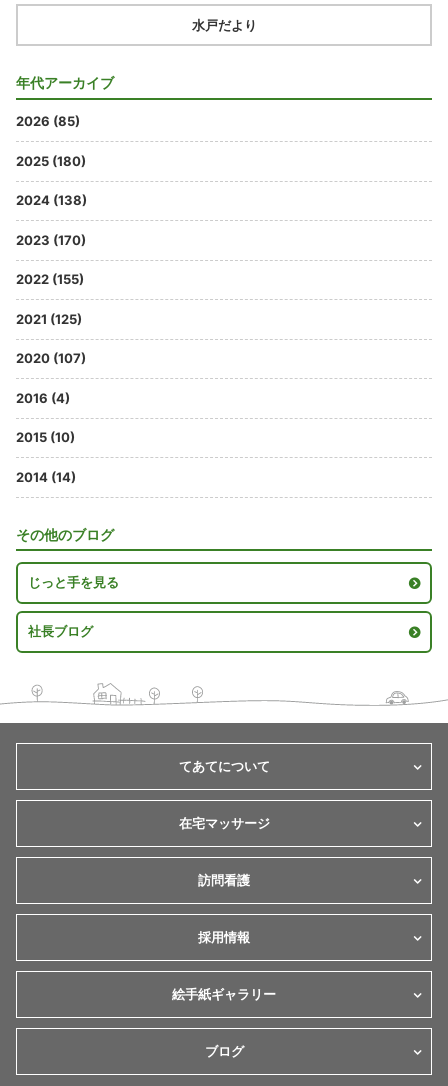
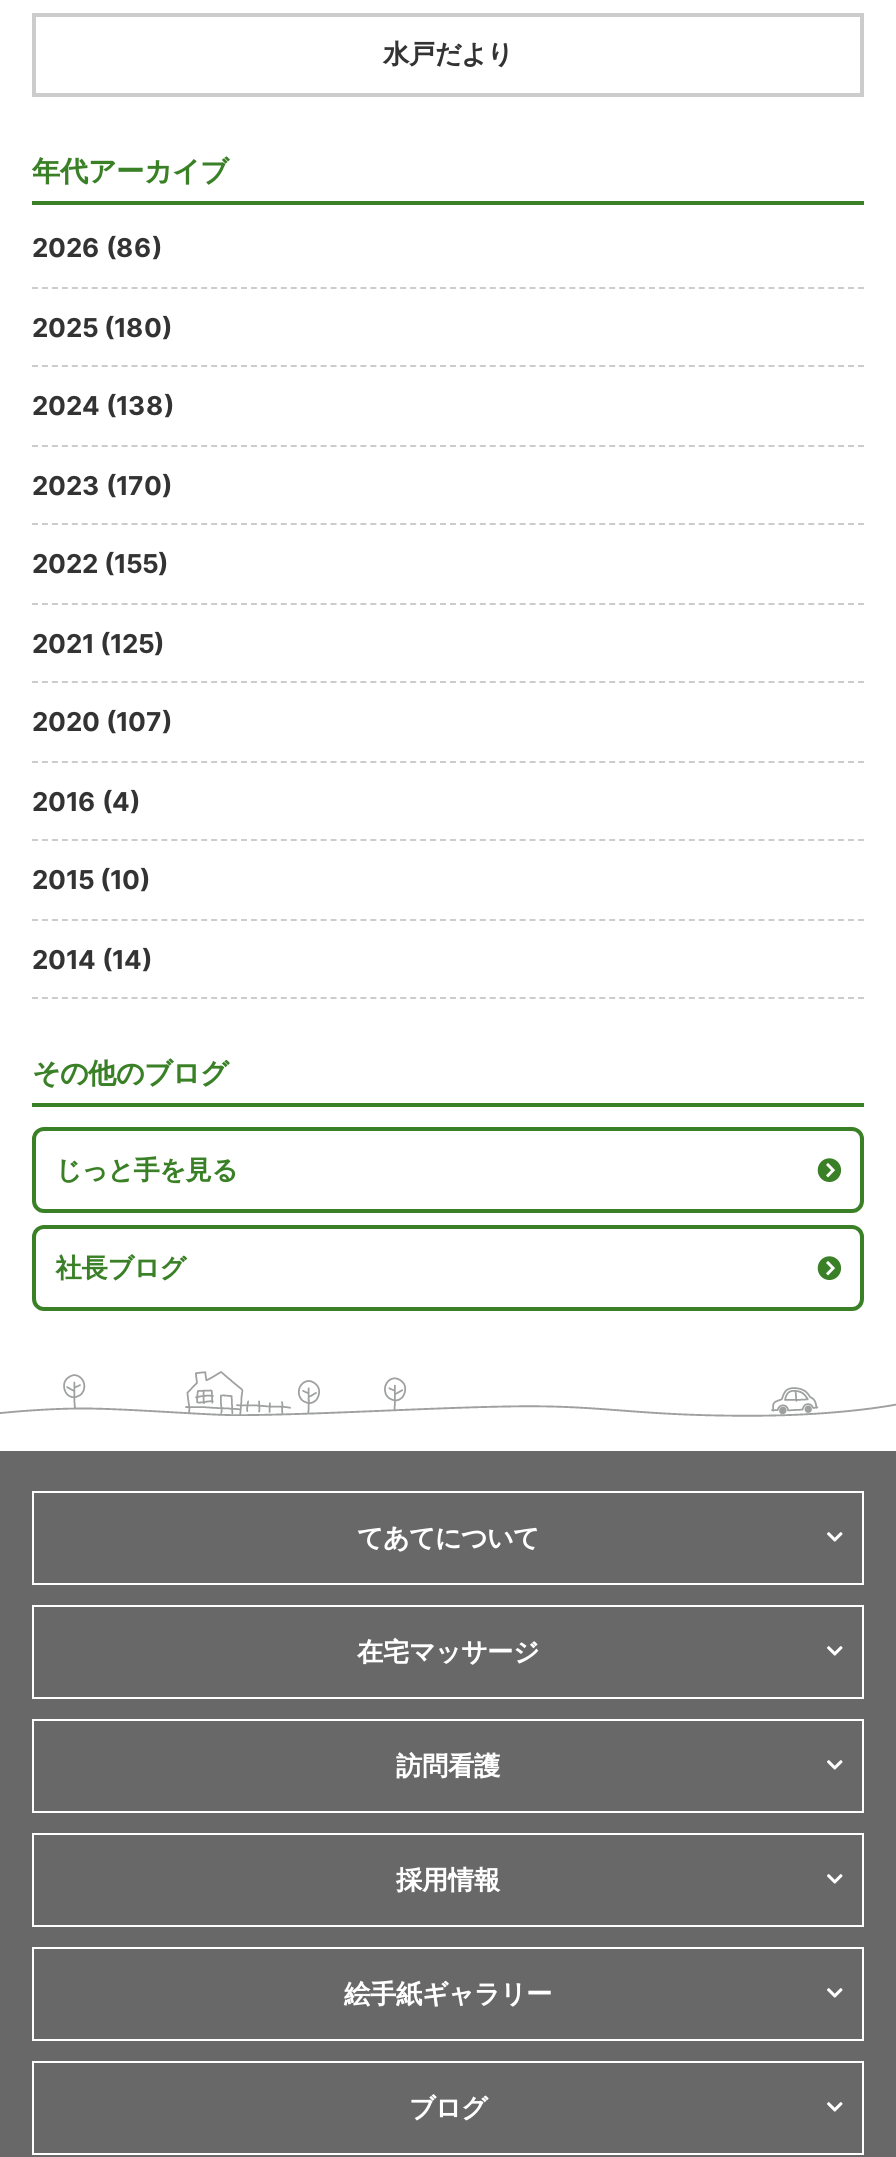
- 2026 (85)
+ 2026 (86)
